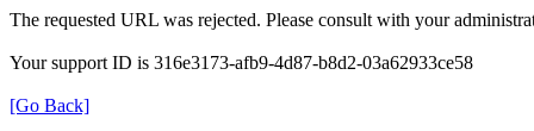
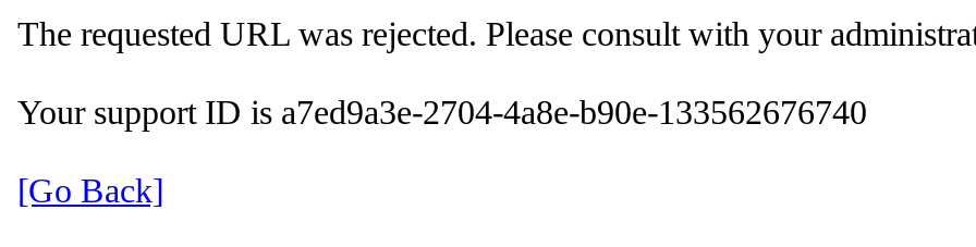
- Your support ID is 316e3173-afb9-4d87-b8d2-03a62933ce58
+ Your support ID is a7ed9a3e-2704-4a8e-b90e-133562676740
